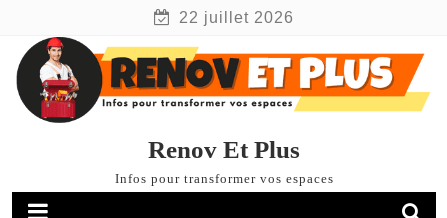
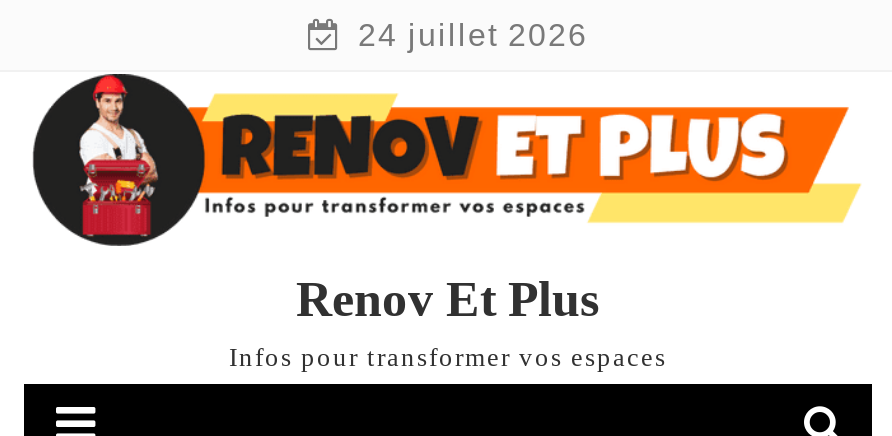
- 22 juillet 2026
+ 24 juillet 2026
